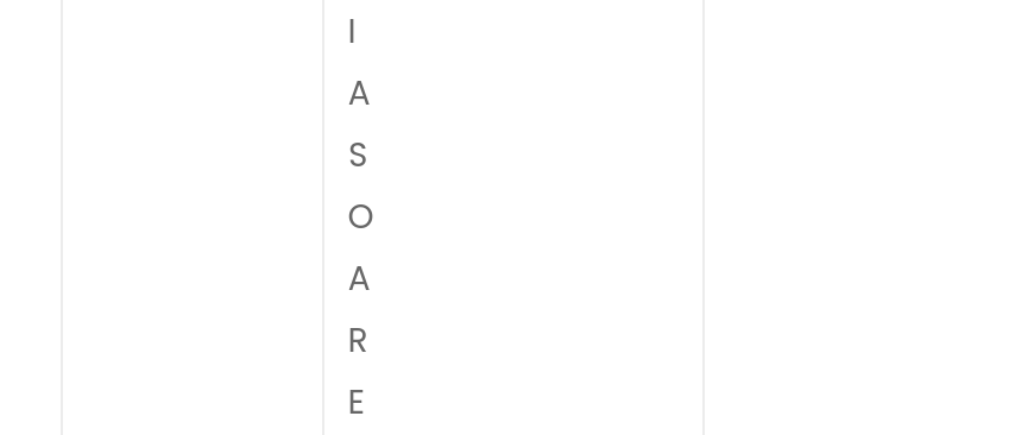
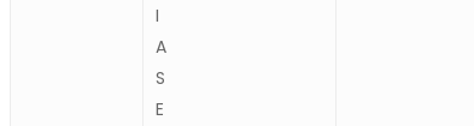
- O
- A
- R
